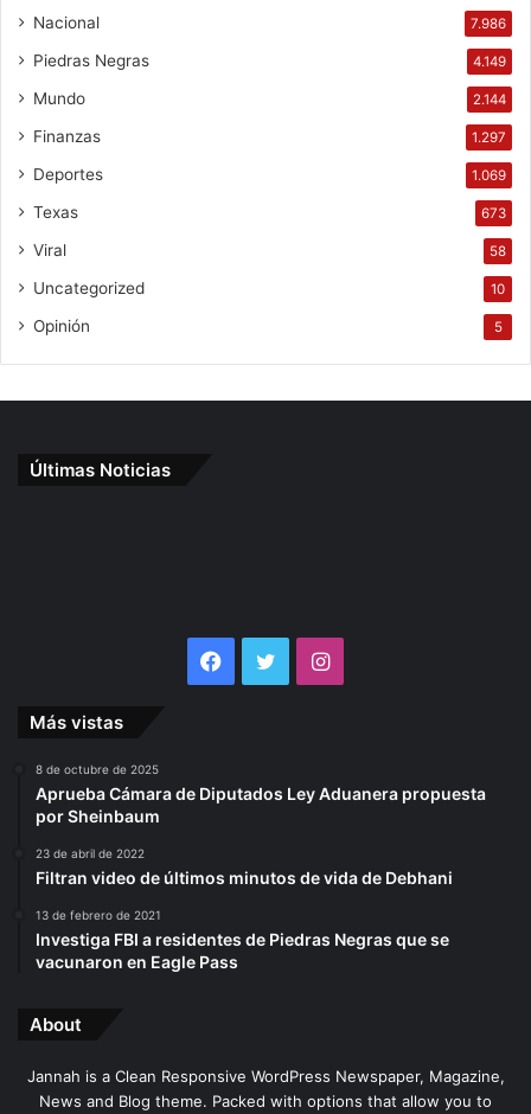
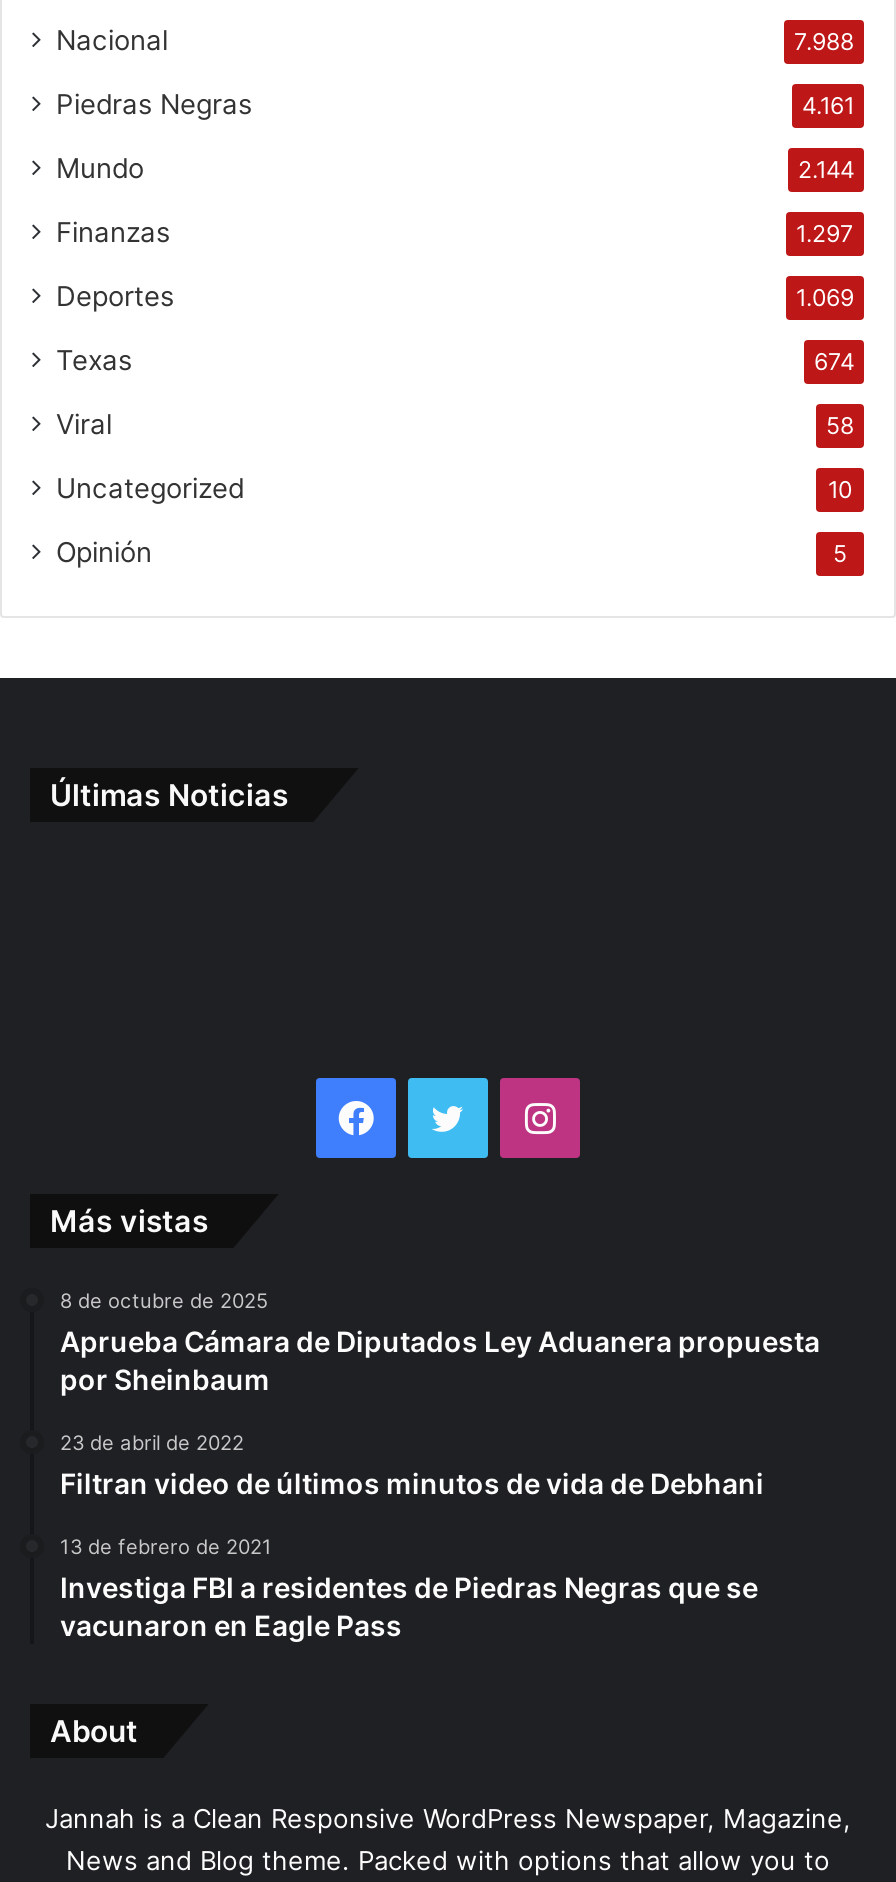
- 7.986
+ 7.988

- 4.149
+ 4.161

- 673
+ 674
